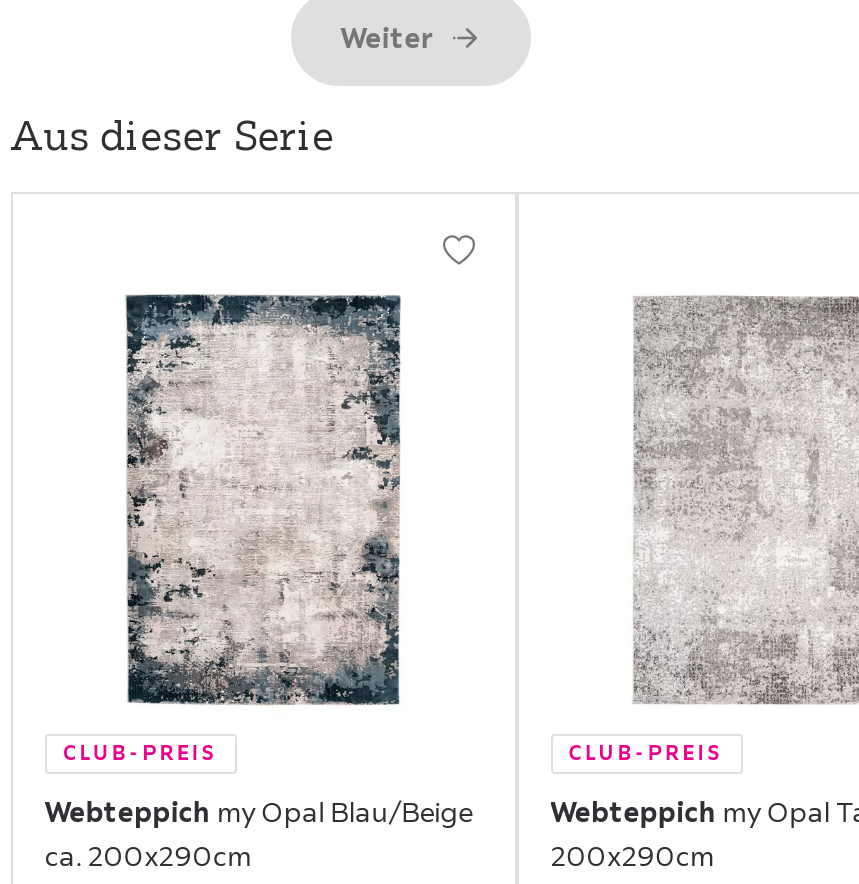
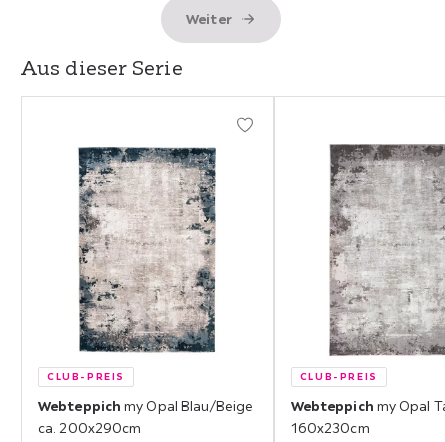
- [image]
+ [image]

- 200x290cm
+ 160x230cm
